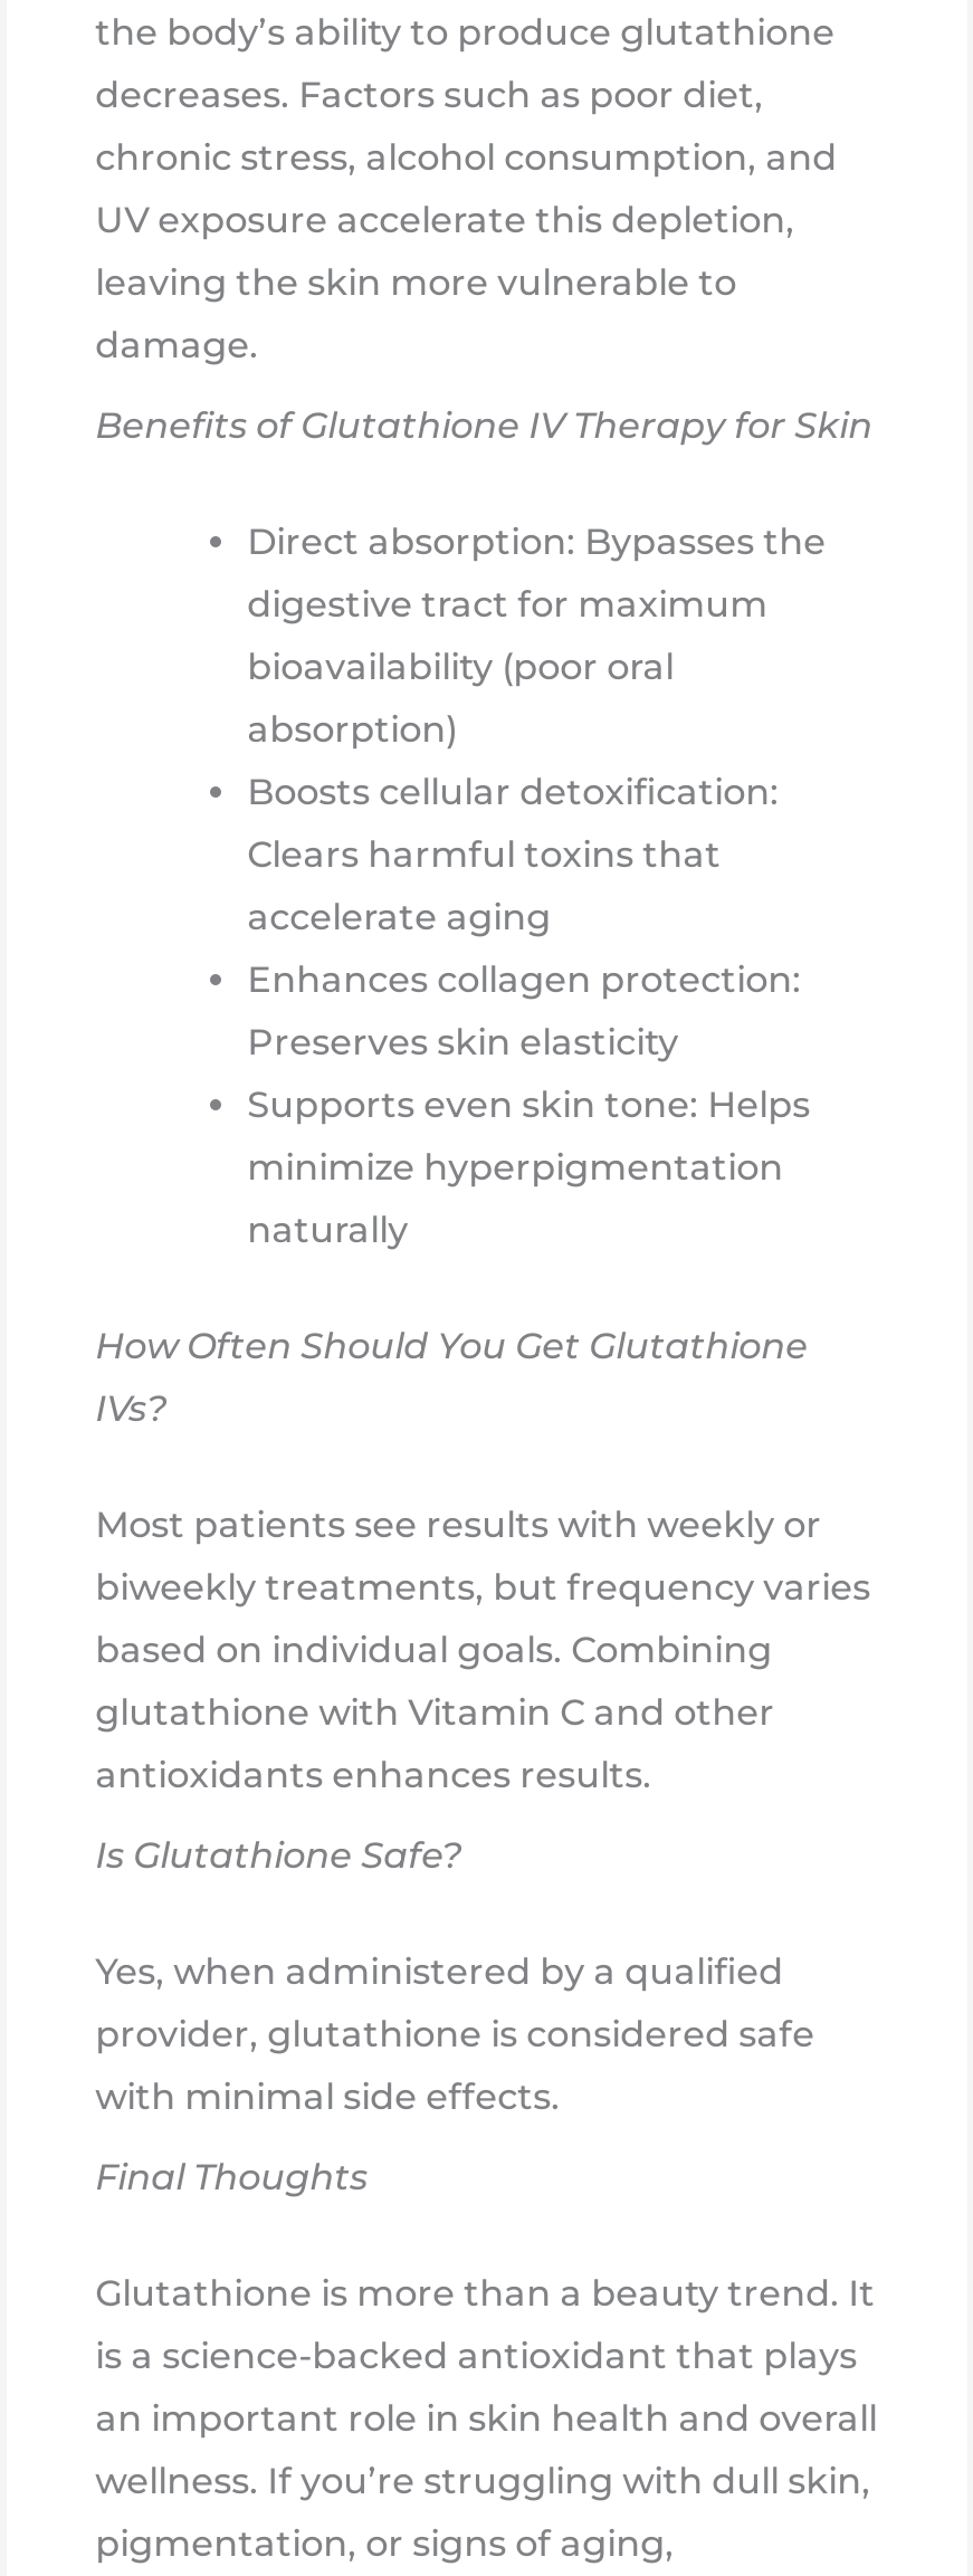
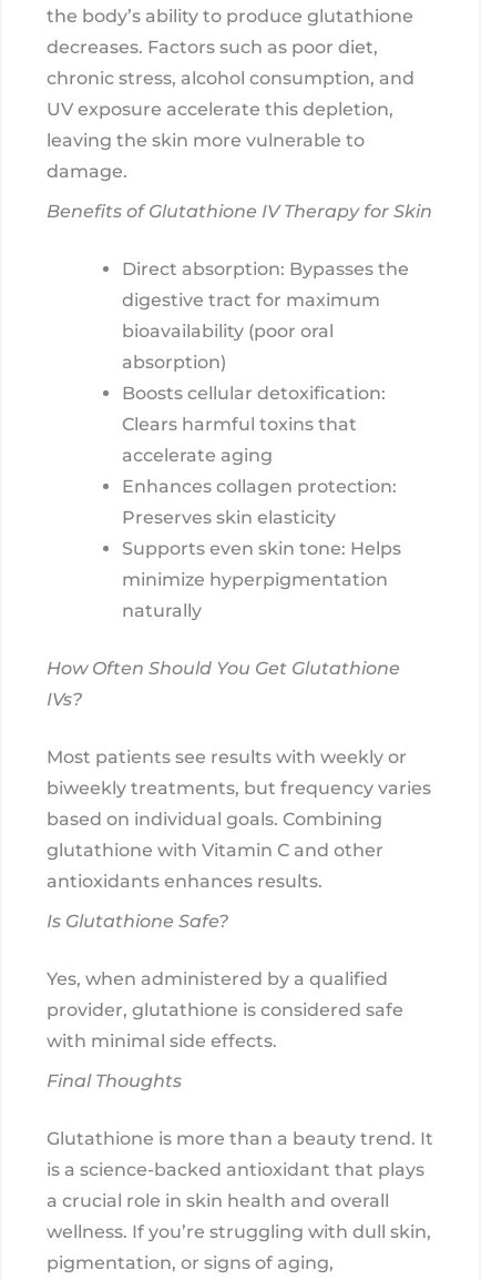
- an important role in skin health and overall
+ a crucial role in skin health and overall
